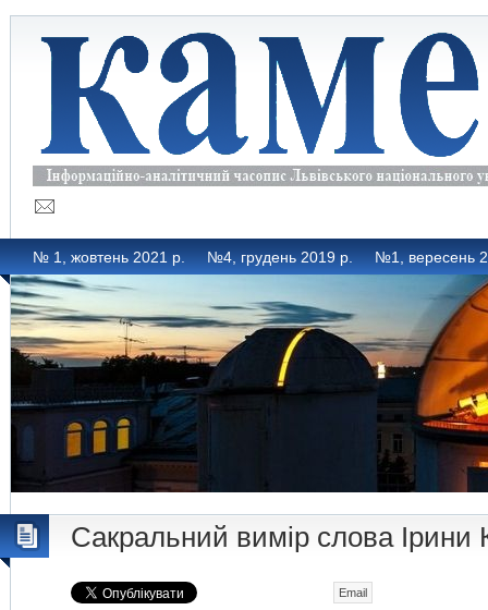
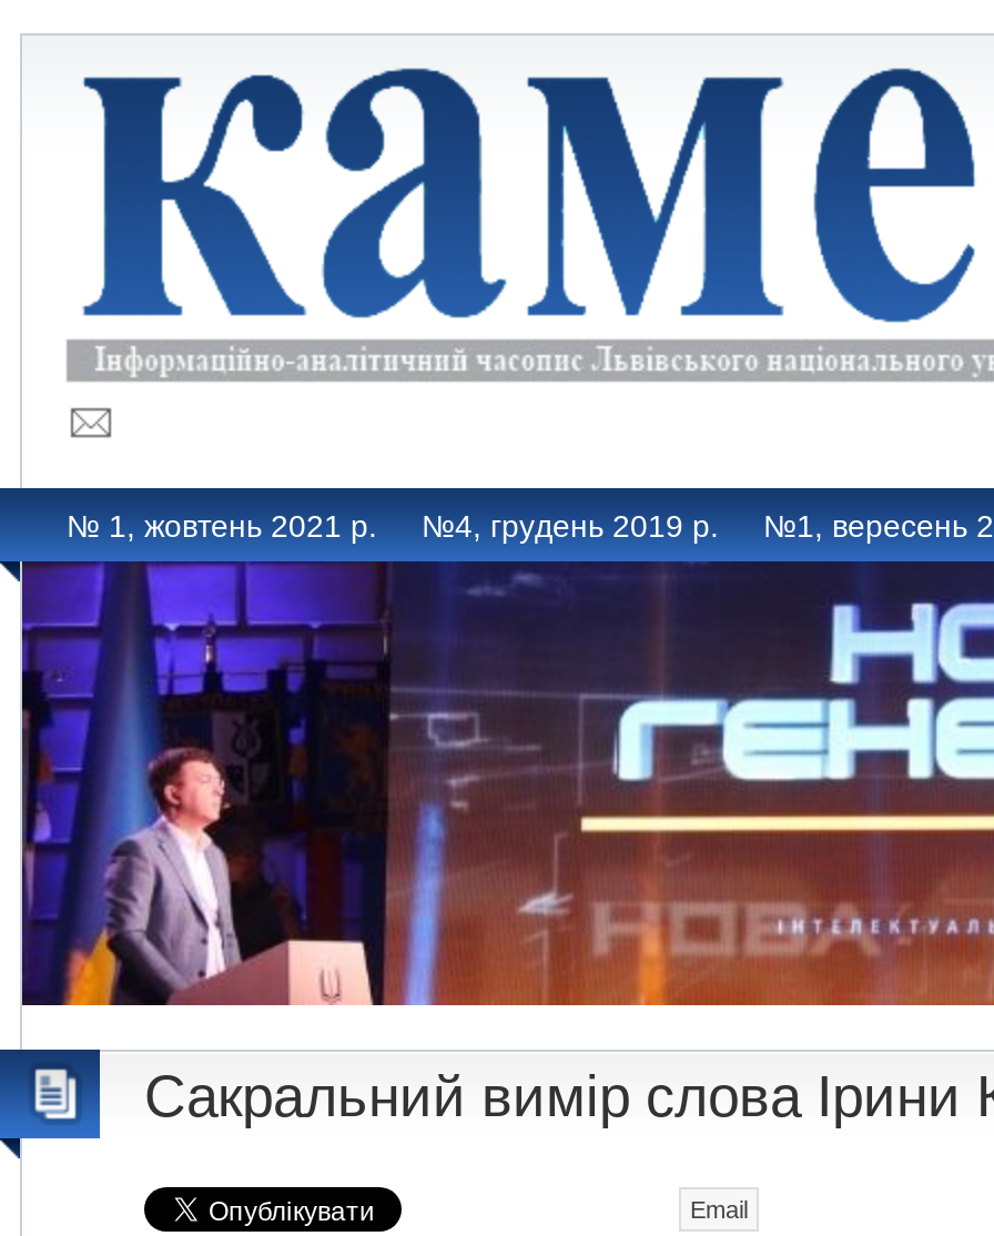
- [image]
+ [image]
